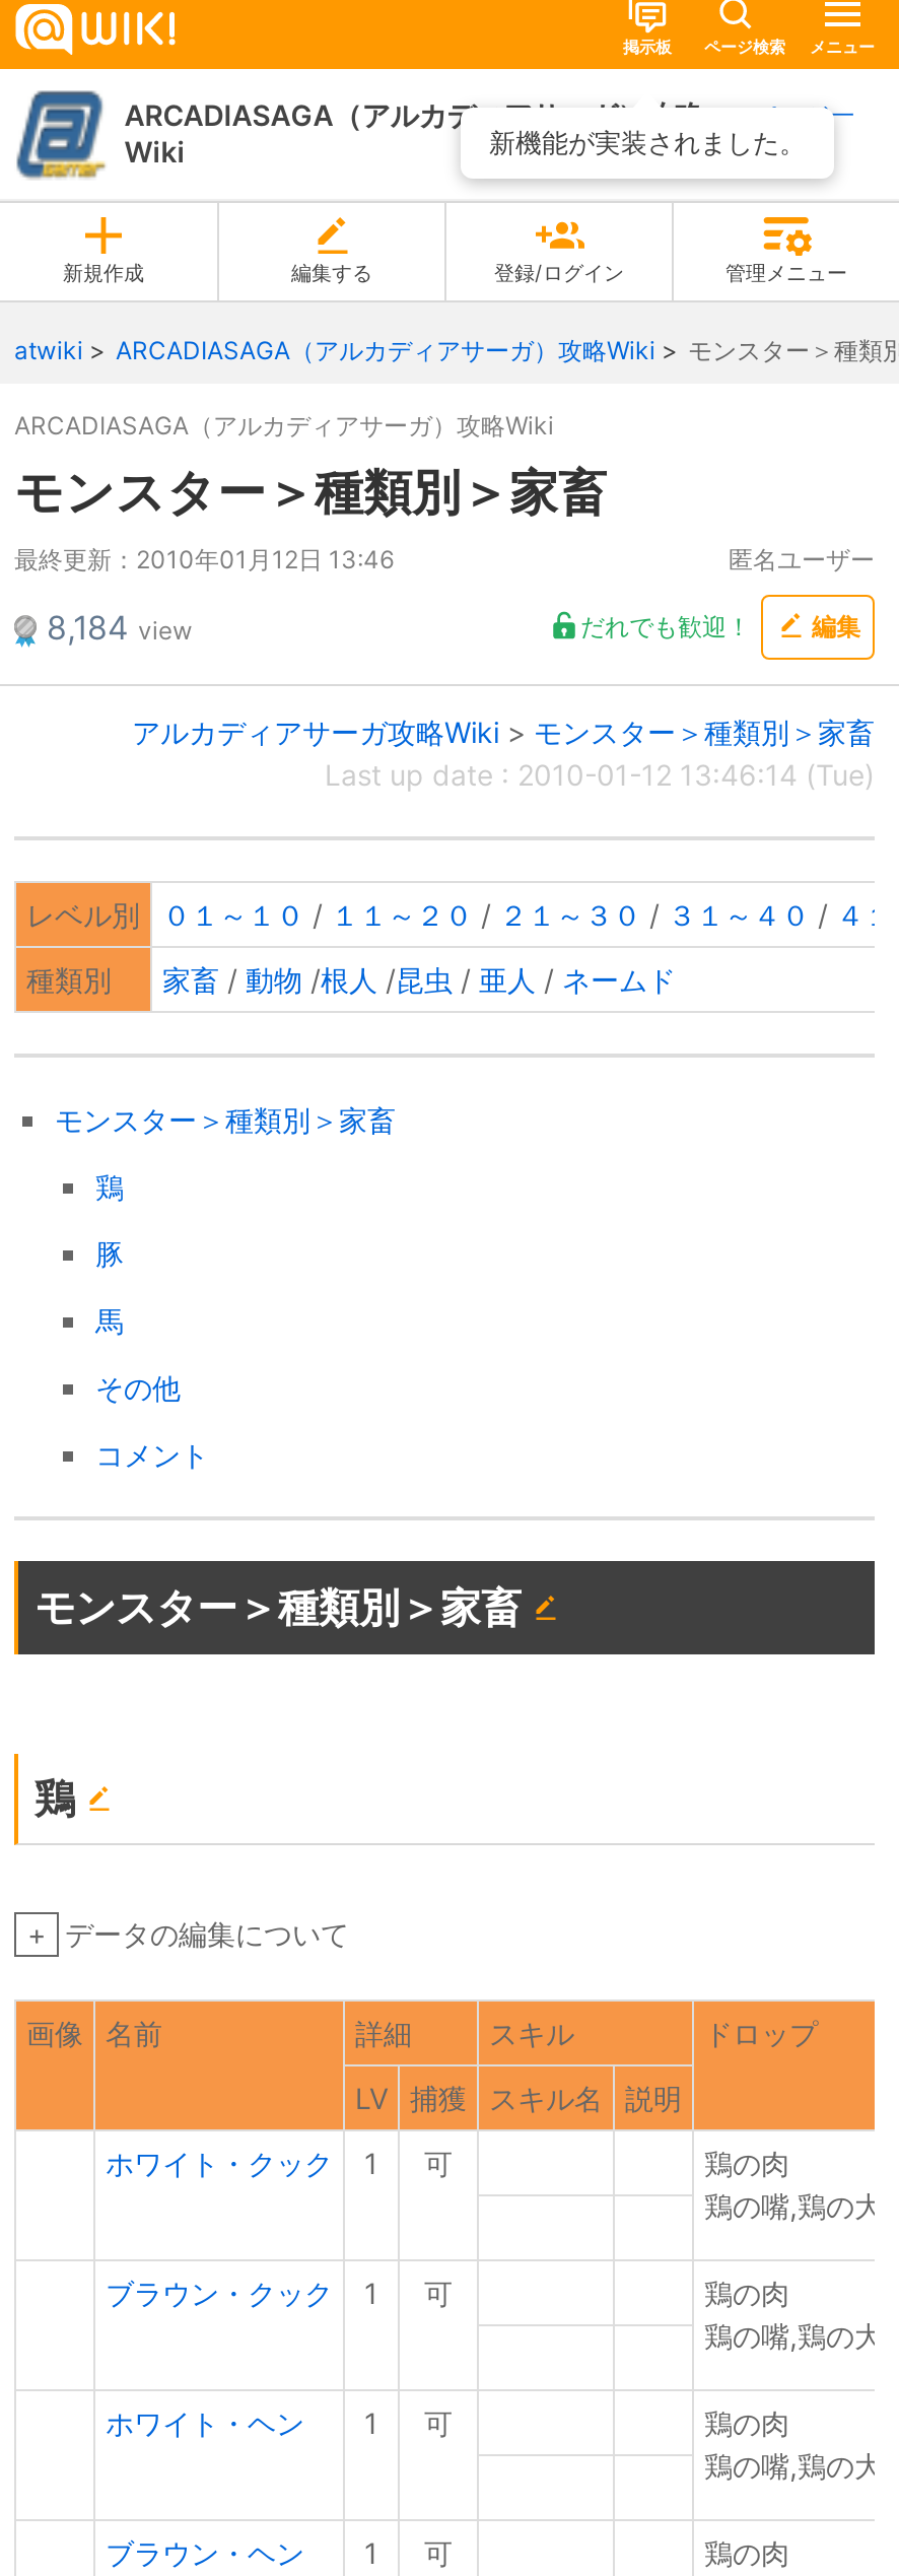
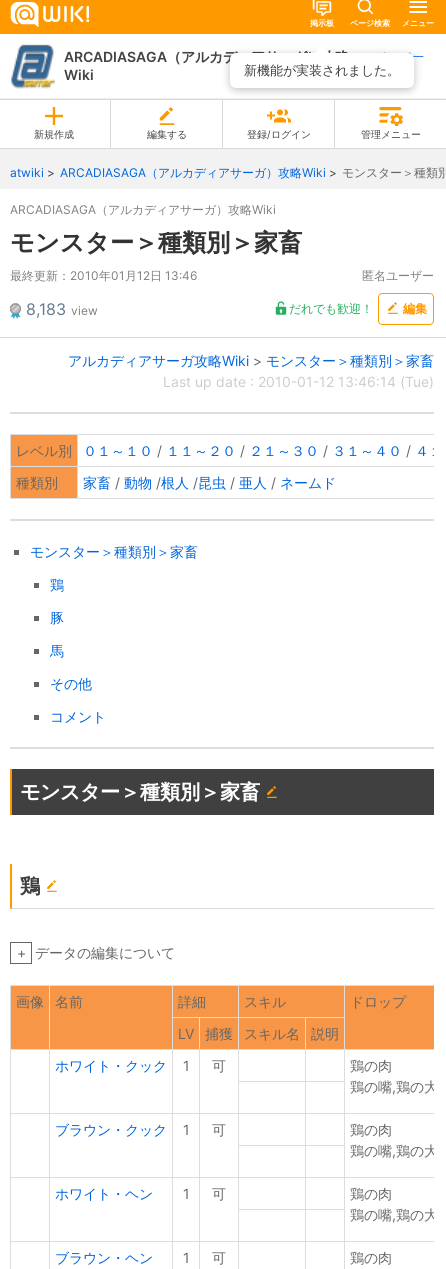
- 8,184 view
+ 8,183 view
